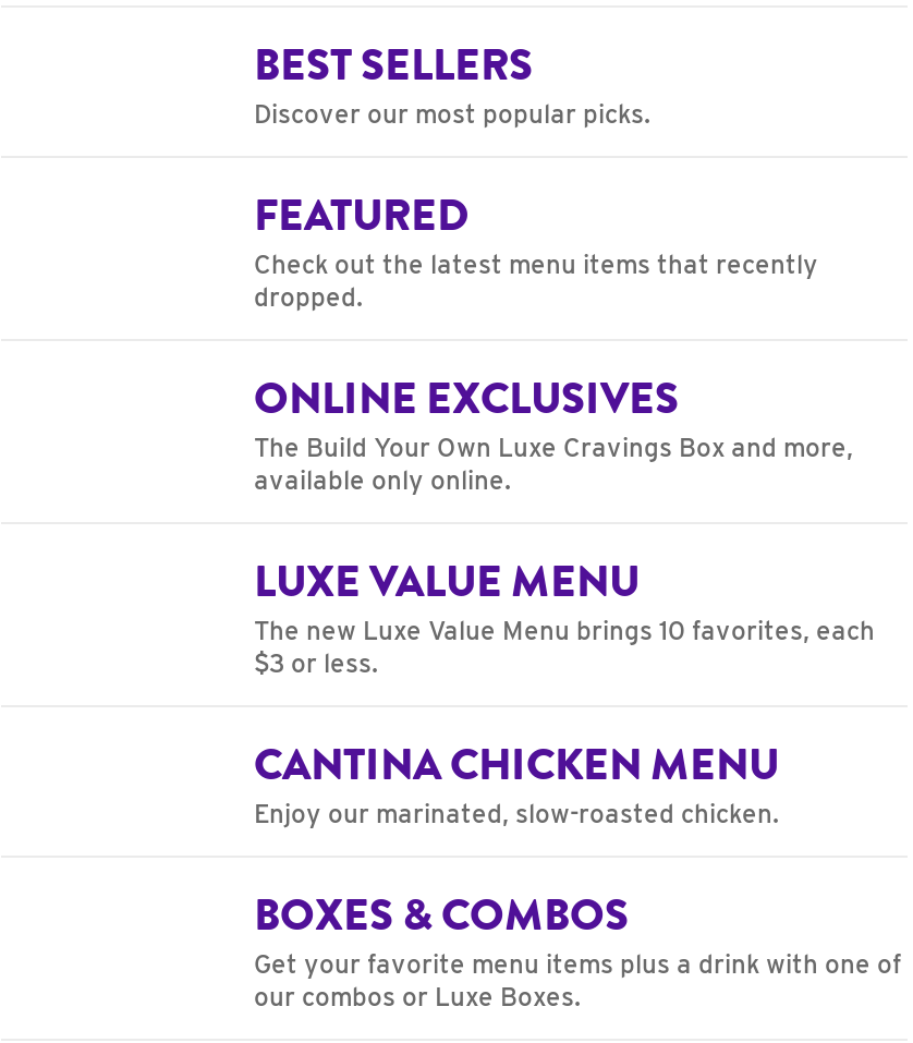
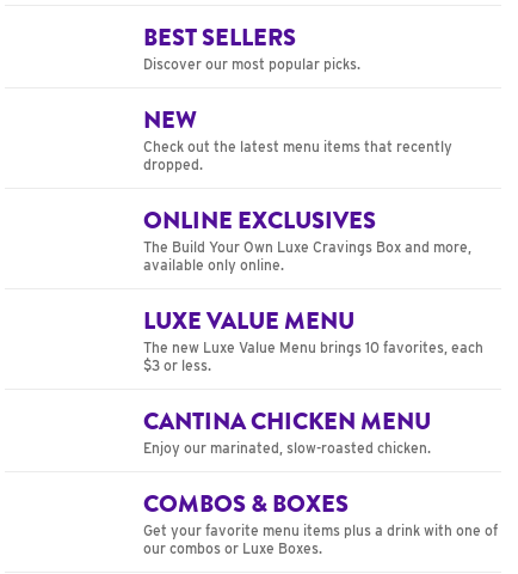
- FEATURED
+ NEW

- BOXES & COMBOS
+ COMBOS & BOXES
